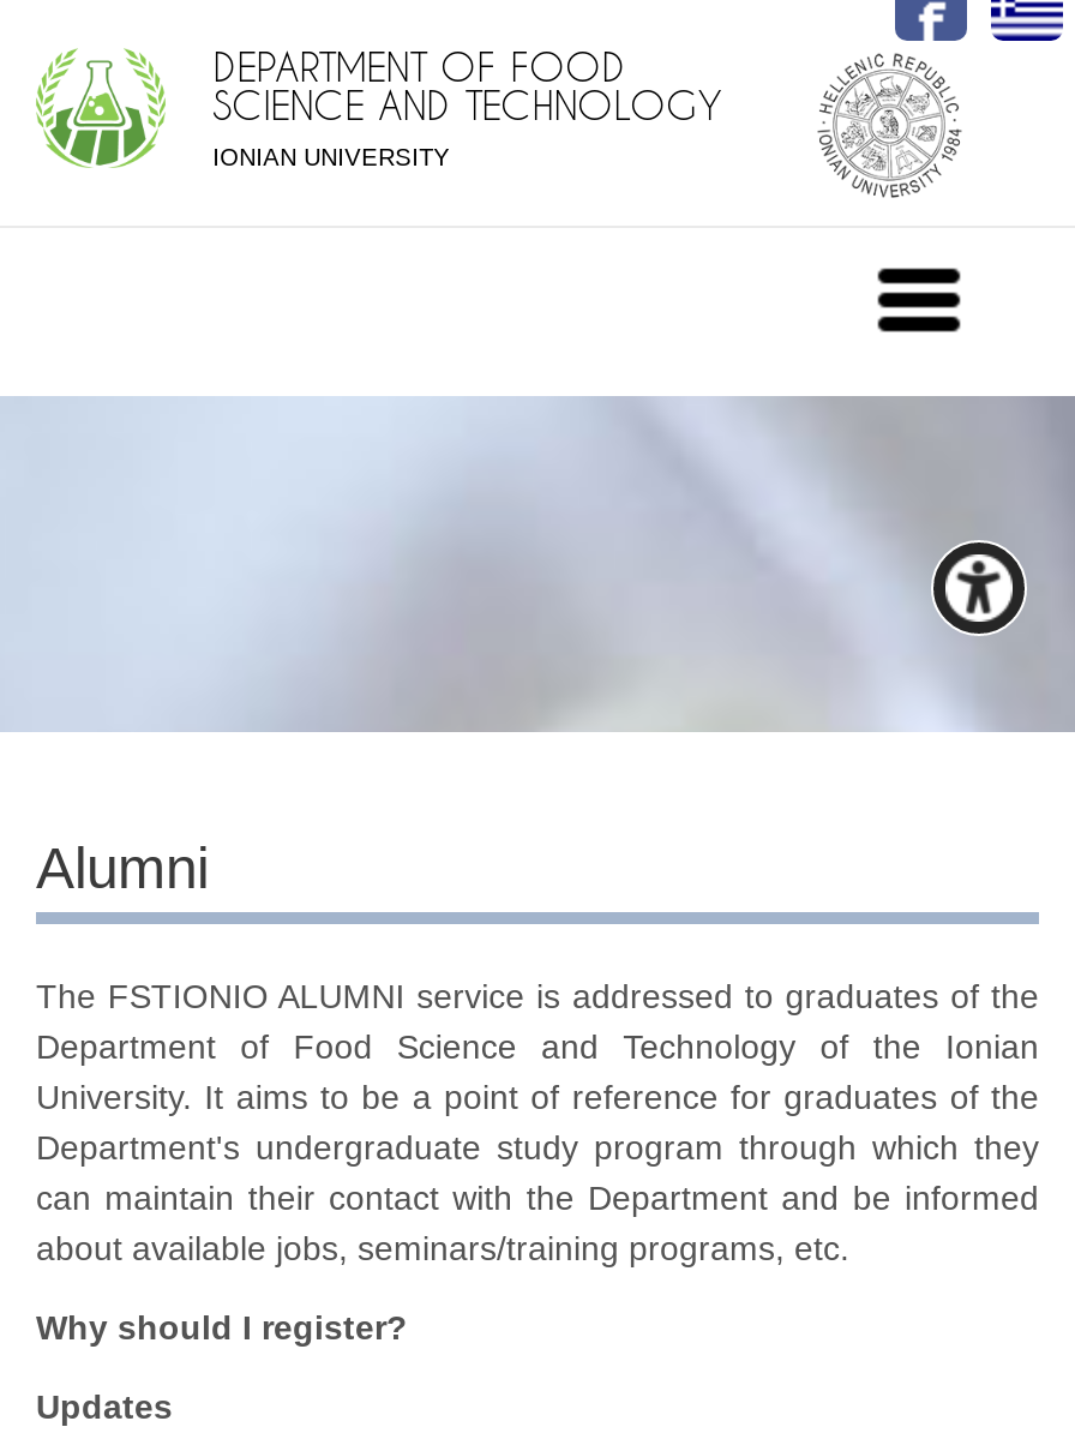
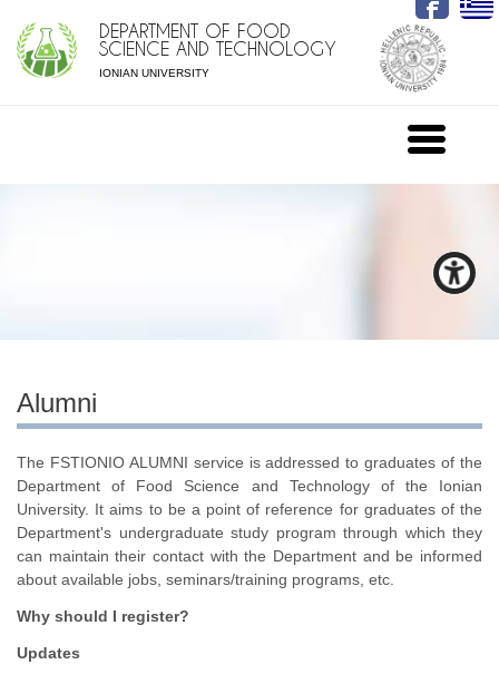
- [image]
+ [image]
